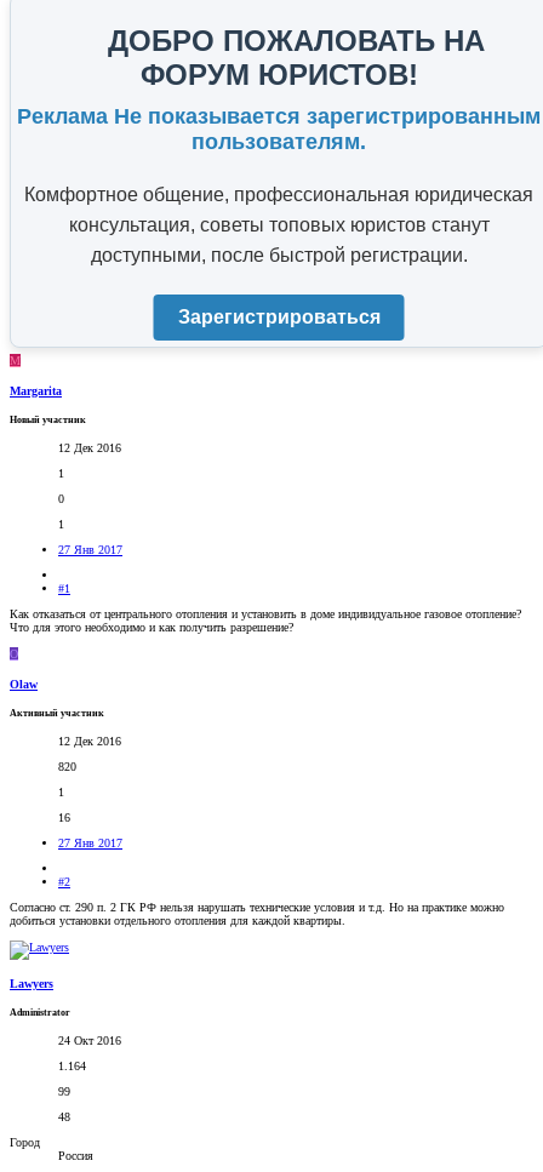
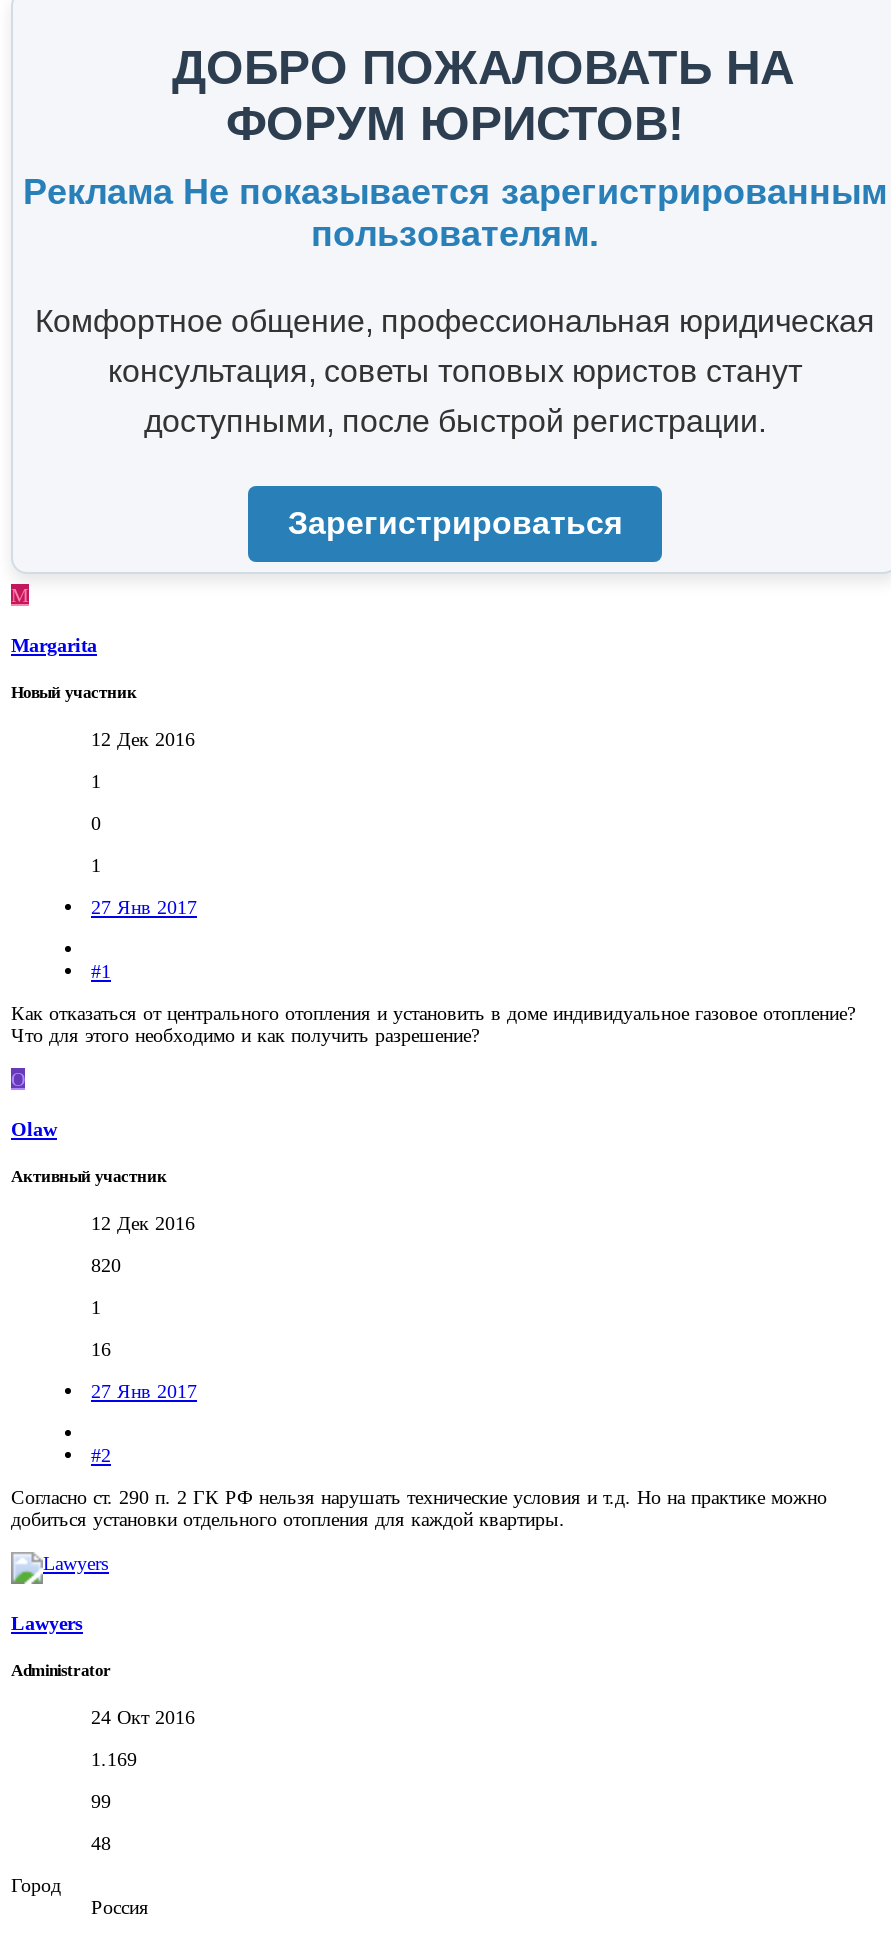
- 1.164
+ 1.169
